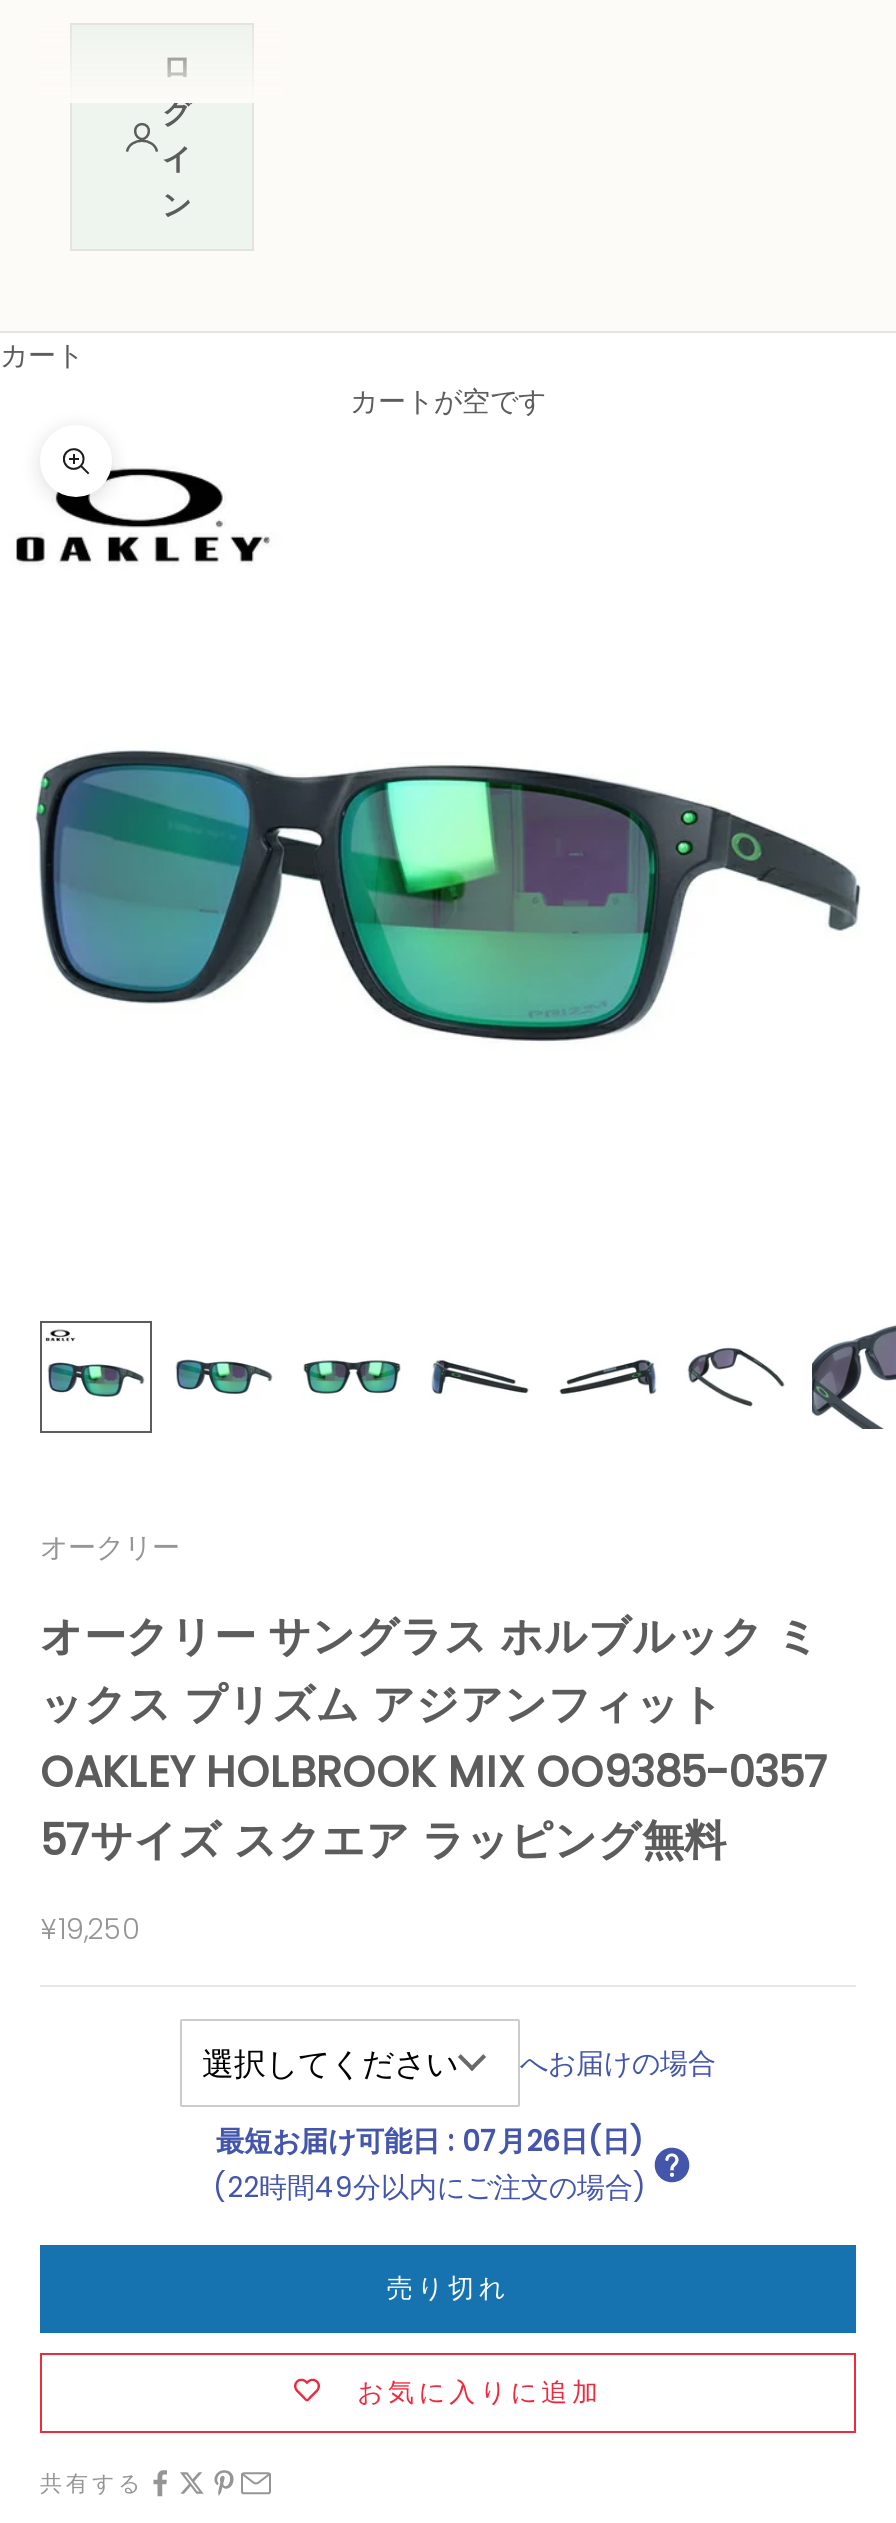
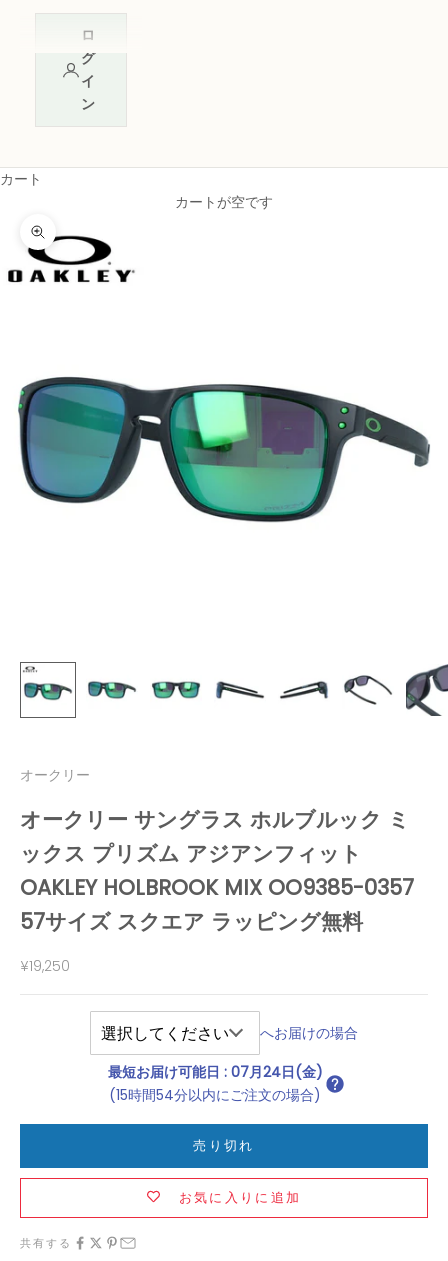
- 最短お届け可能日: 07月26日(日)
+ 最短お届け可能日: 07月24日(金)

- (22時間49分以内にご注文の場合)
+ (15時間54分以内にご注文の場合)
